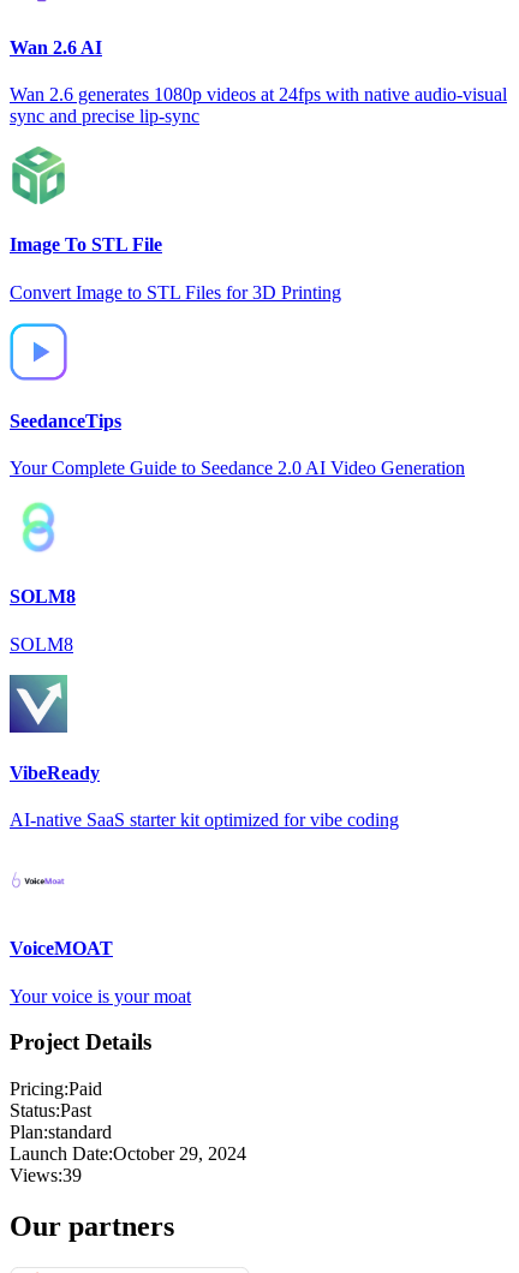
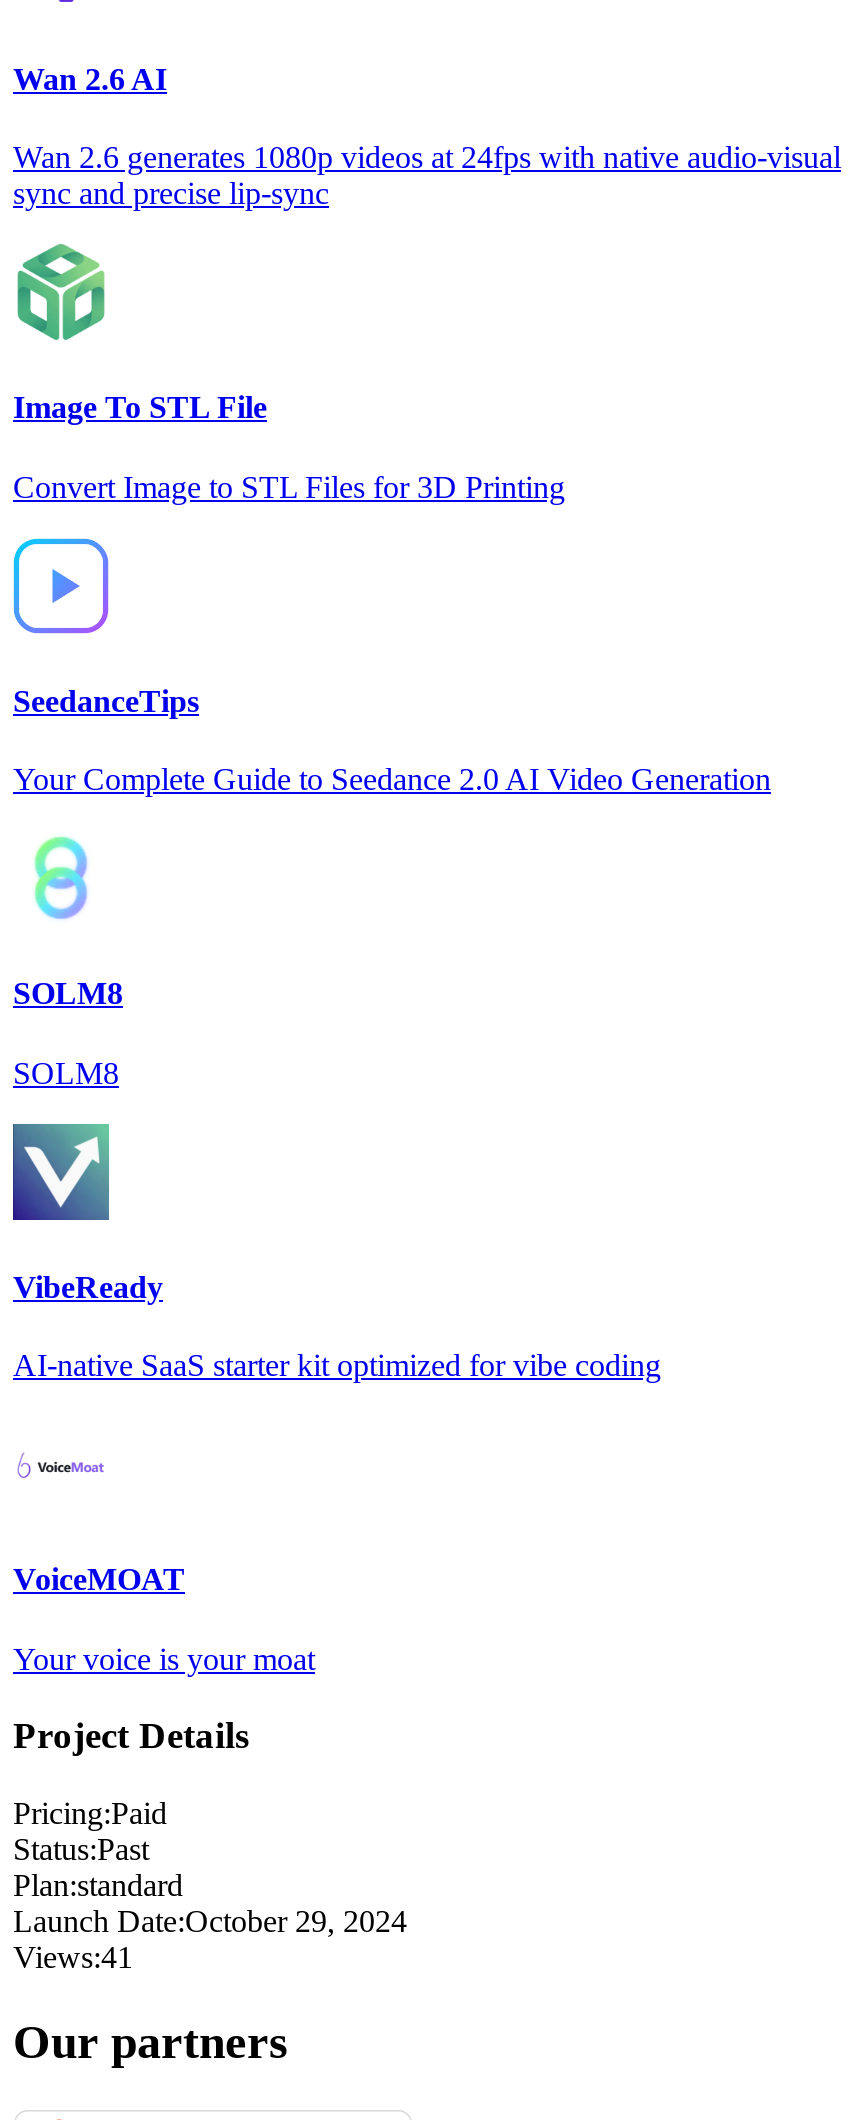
- Views:39
+ Views:41
